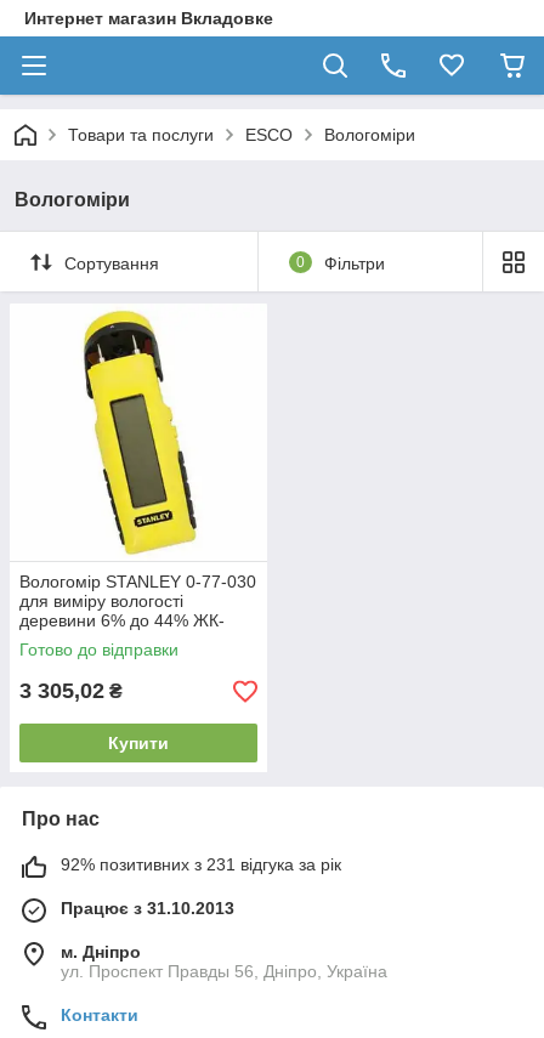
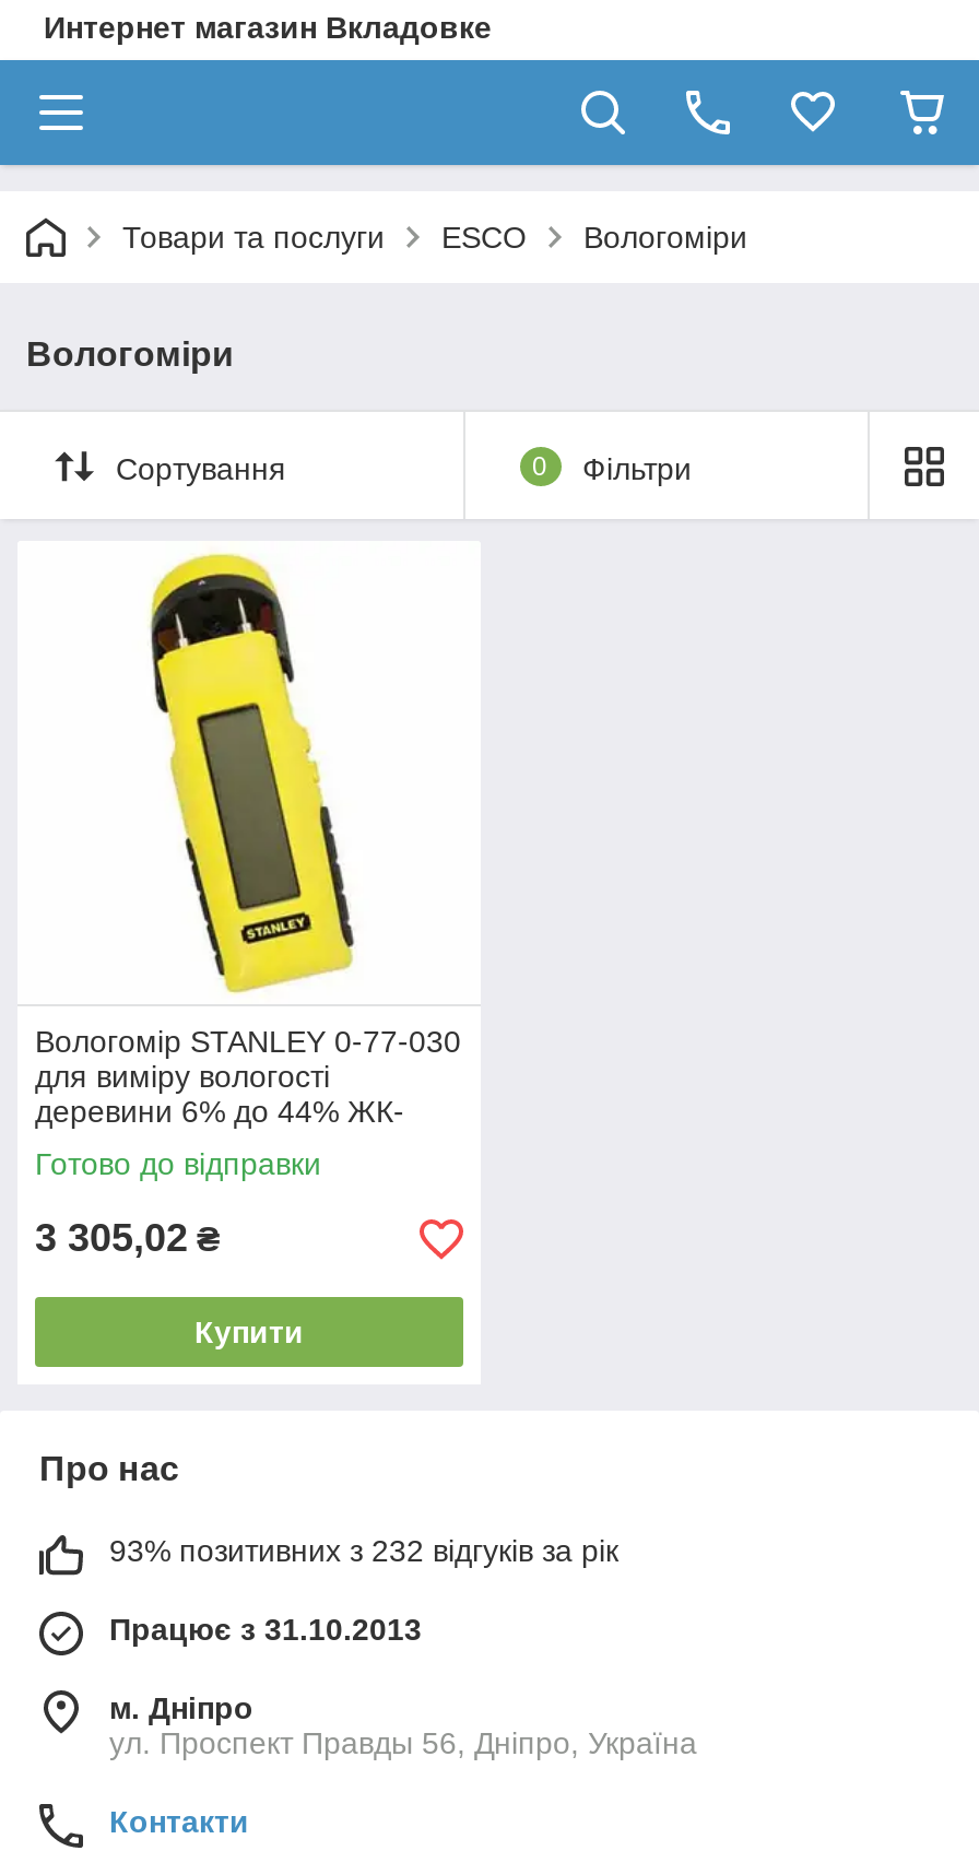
- 92% позитивних з 231 відгука за рік
+ 93% позитивних з 232 відгуків за рік
